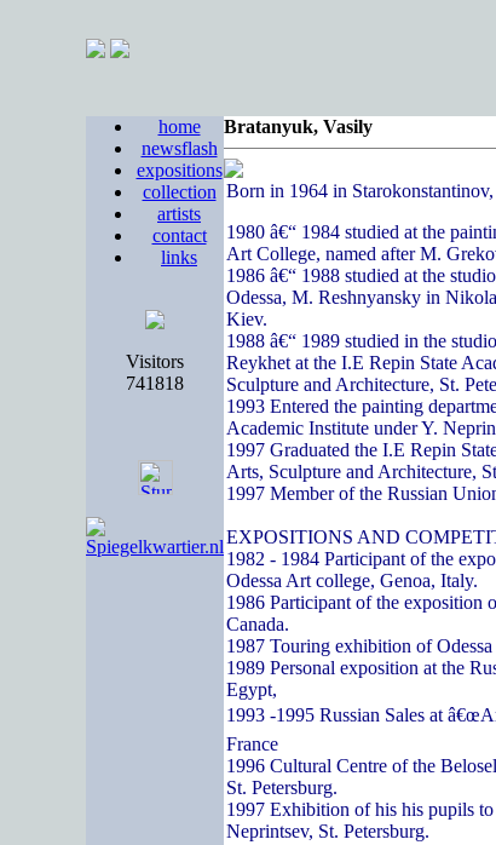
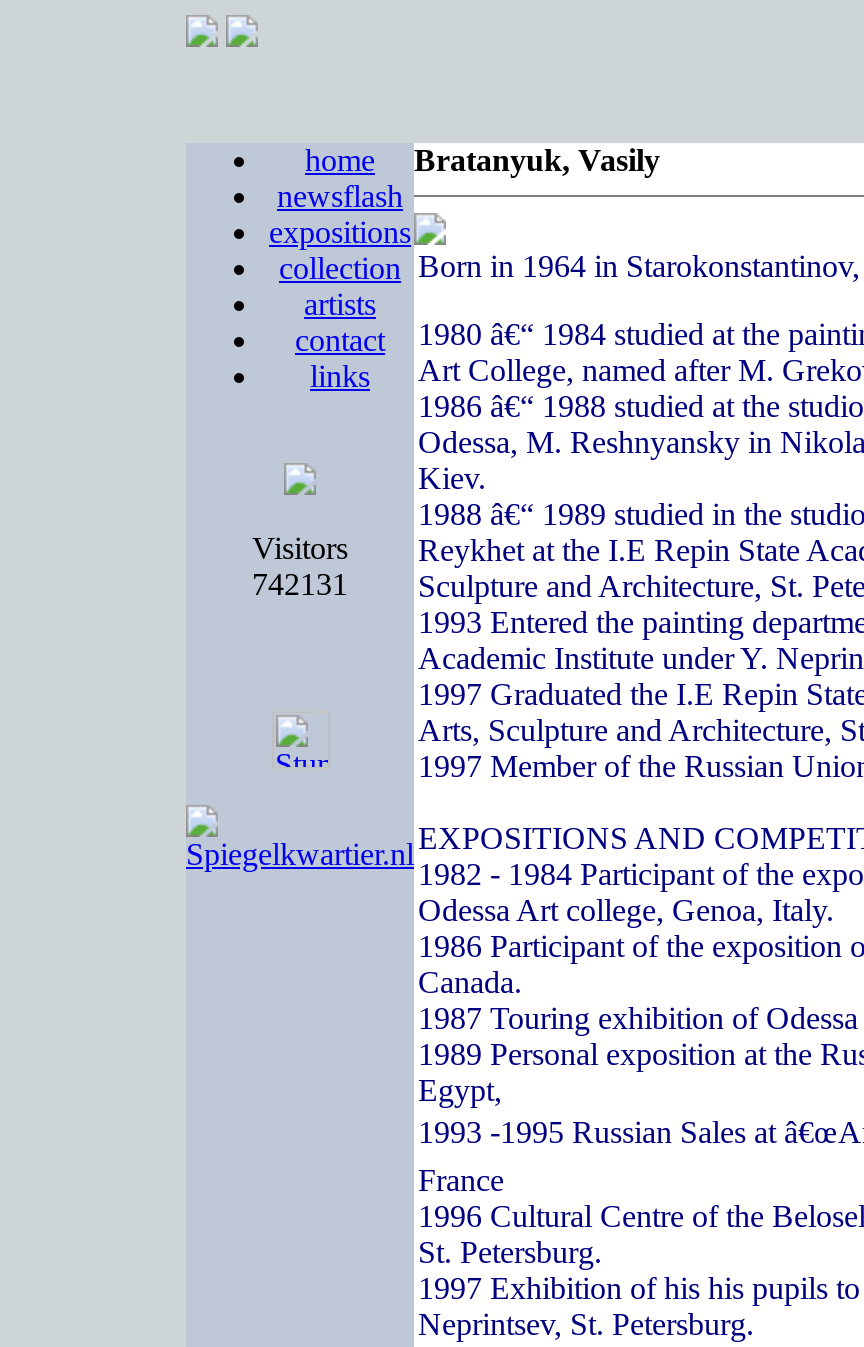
- 741818
+ 742131
